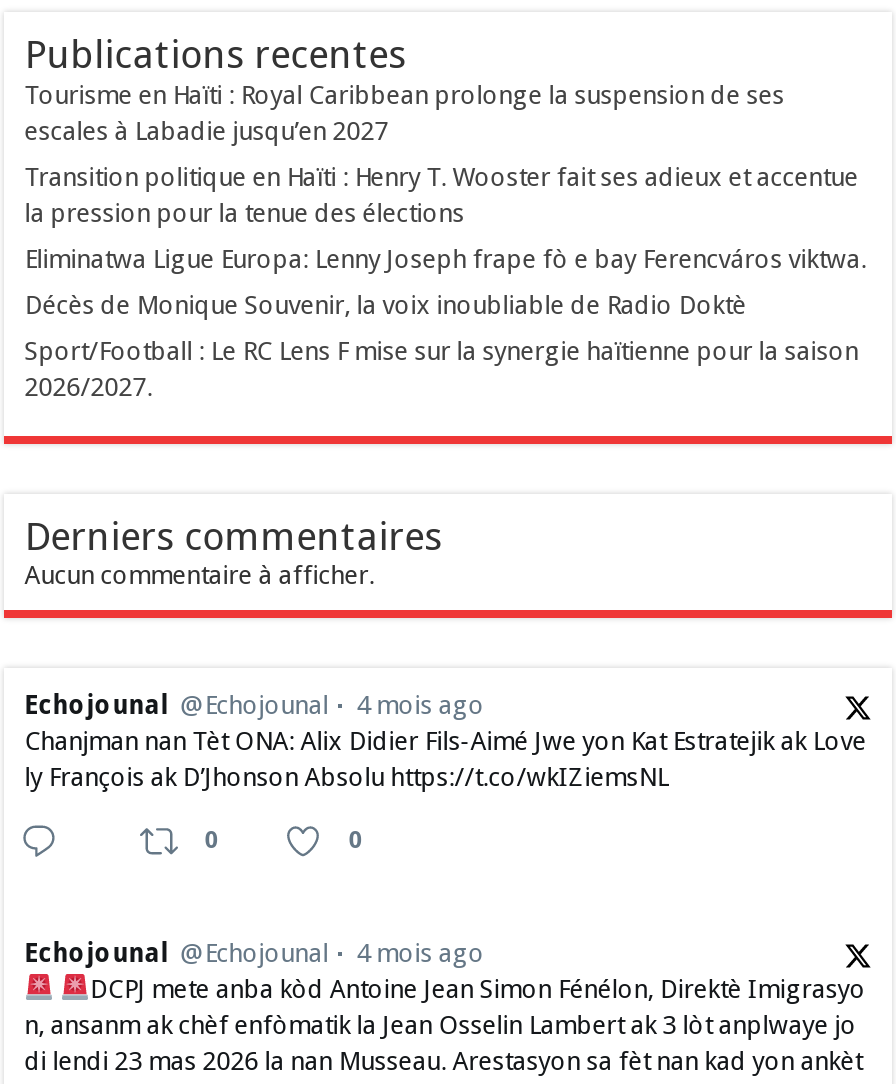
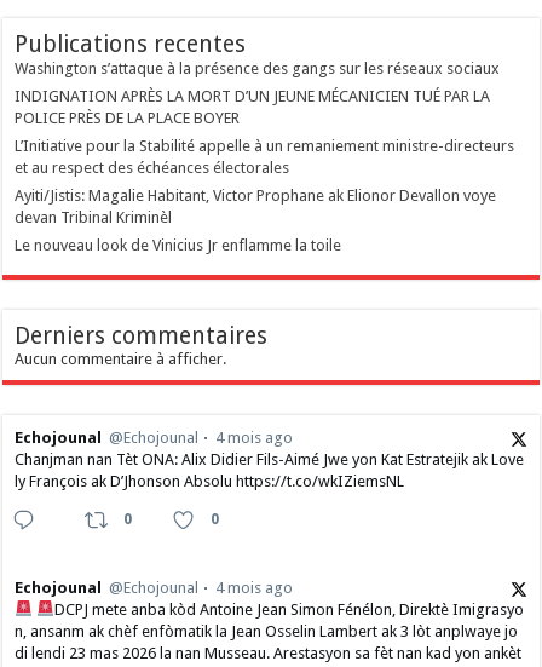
- Tourisme en Haïti : Royal Caribbean prolonge la suspension de ses
- escales à Labadie jusqu’en 2027
+ Washington s’attaque à la présence des gangs sur les réseaux sociaux

- Transition politique en Haïti : Henry T. Wooster fait ses adieux et accentue
- la pression pour la tenue des élections
+ INDIGNATION APRÈS LA MORT D’UN JEUNE MÉCANICIEN TUÉ PAR LA
+ POLICE PRÈS DE LA PLACE BOYER

- Eliminatwa Ligue Europa: Lenny Joseph frape fò e bay Ferencváros viktwa.
+ L’Initiative pour la Stabilité appelle à un remaniement ministre-directeurs
+ et au respect des échéances électorales

- Décès de Monique Souvenir, la voix inoubliable de Radio Doktè
+ Ayiti/Jistis: Magalie Habitant, Victor Prophane ak Elionor Devallon voye
+ devan Tribinal Kriminèl

- Sport/Football : Le RC Lens F mise sur la synergie haïtienne pour la saison
- 2026/2027.
+ Le nouveau look de Vinicius Jr enflamme la toile
